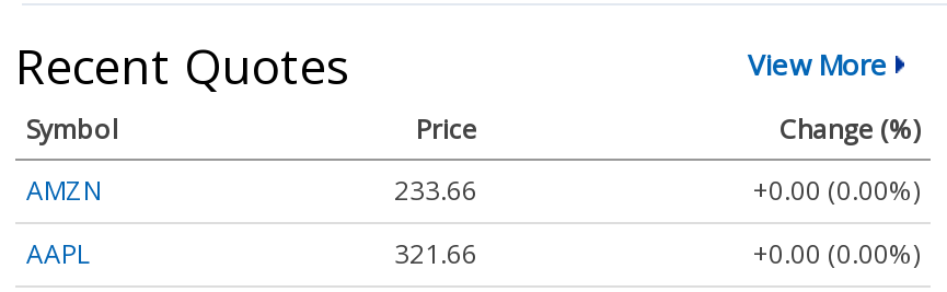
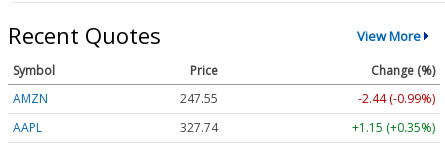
- 233.66
+ 247.55

- +0.00 (0.00%)
+ -2.44 (-0.99%)

- 321.66
+ 327.74

- +0.00 (0.00%)
+ +1.15 (+0.35%)
